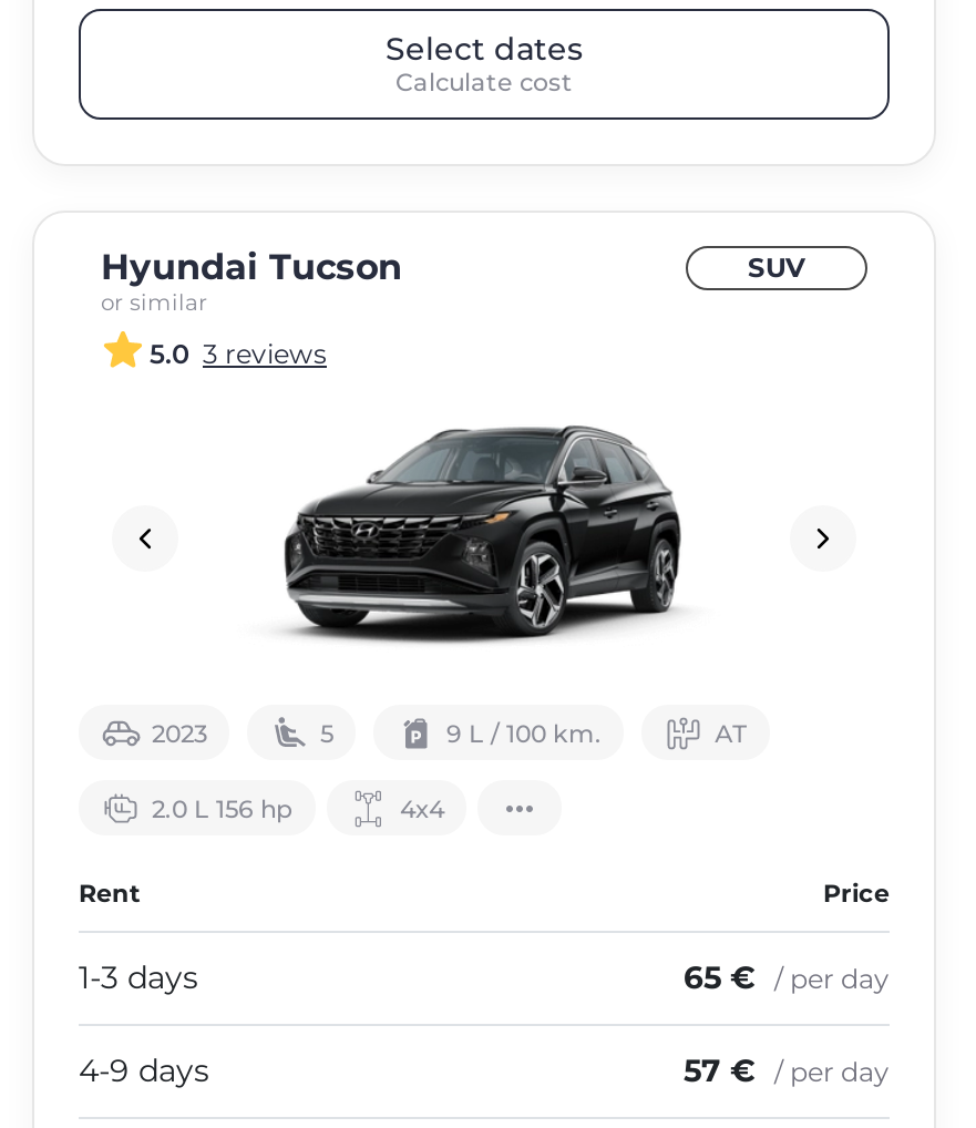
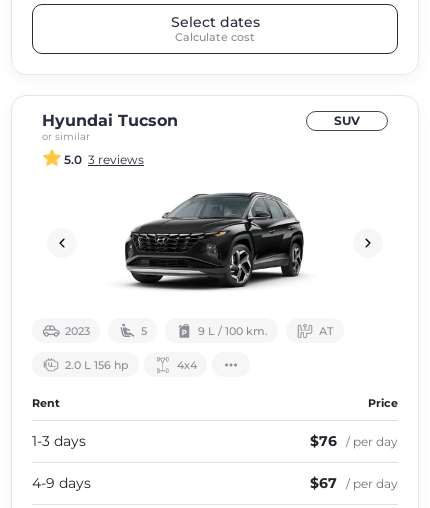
- 65 € / per day
+ $76 / per day

- 57 € / per day
+ $67 / per day
